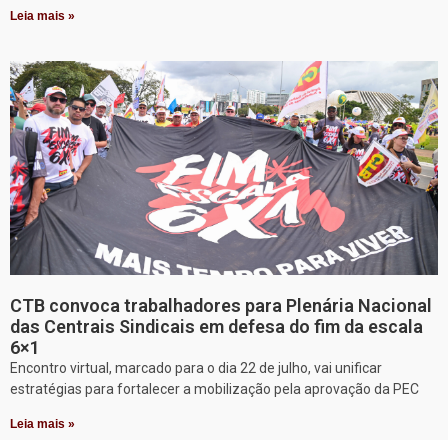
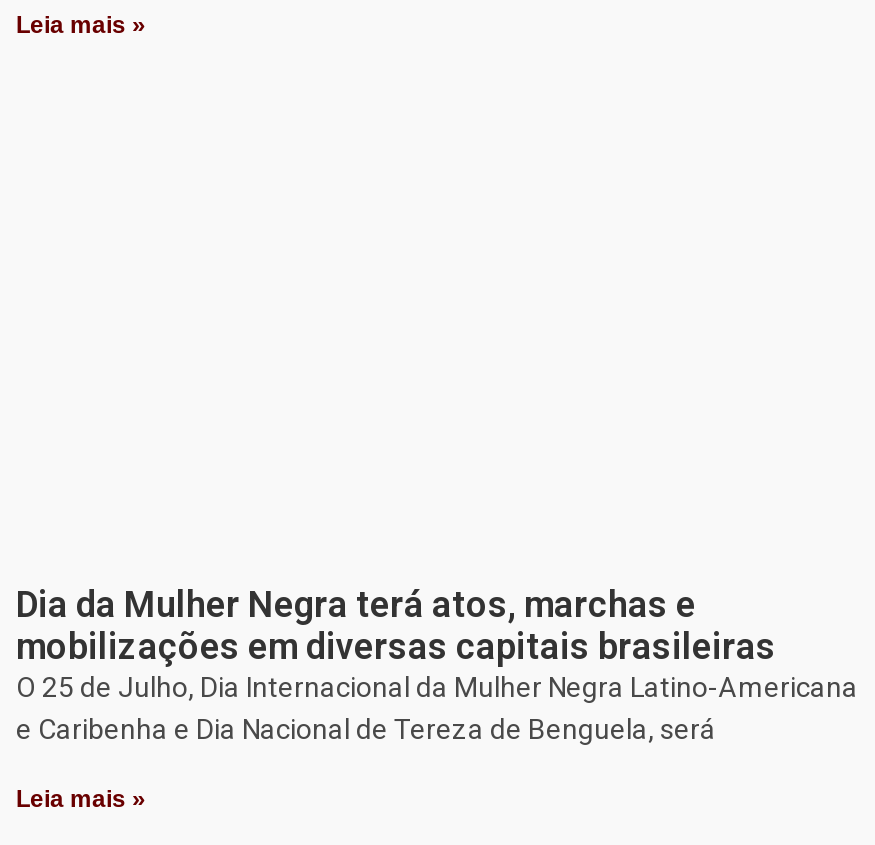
- [image]

- CTB convoca trabalhadores para Plenária Nacional
- das Centrais Sindicais em defesa do fim da escala
- 6×1
- Encontro virtual, marcado para o dia 22 de julho, vai unificar
- estratégias para fortalecer a mobilização pela aprovação da PEC
+ Dia da Mulher Negra terá atos, marchas e
+ mobilizações em diversas capitais brasileiras
+ O 25 de Julho, Dia Internacional da Mulher Negra Latino-Americana
+ e Caribenha e Dia Nacional de Tereza de Benguela, será
